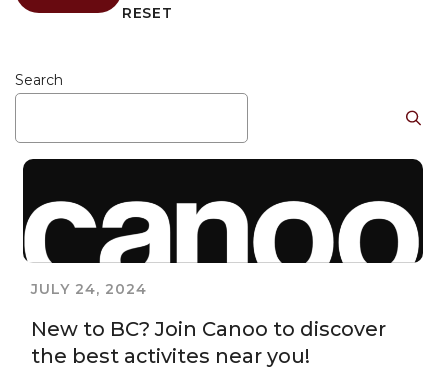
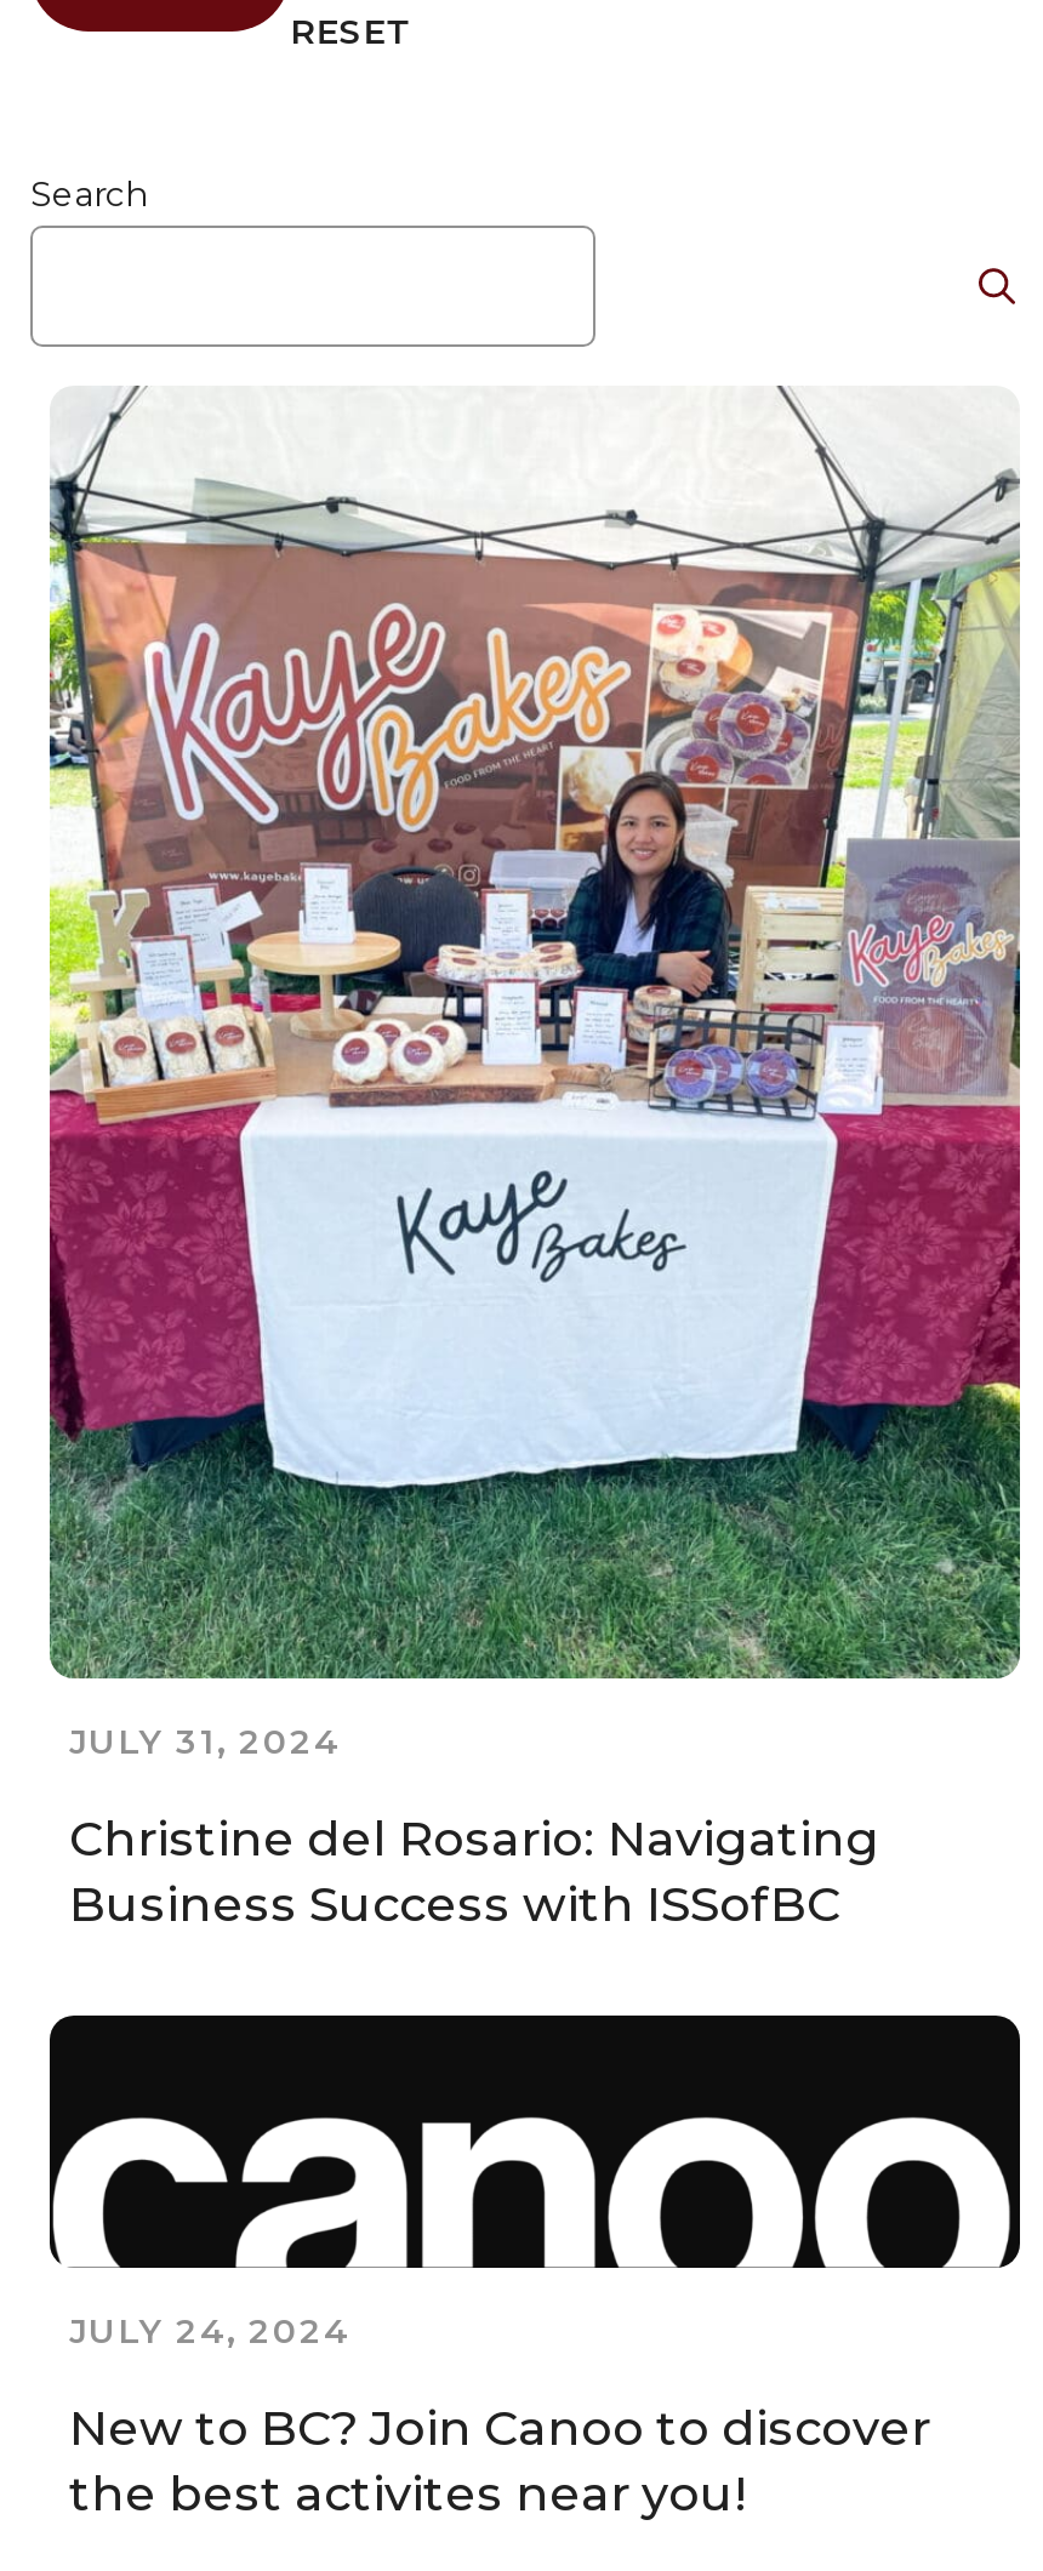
+ [image]
+ JULY 31, 2024
+ Christine del Rosario: Navigating
+ Business Success with ISSofBC
